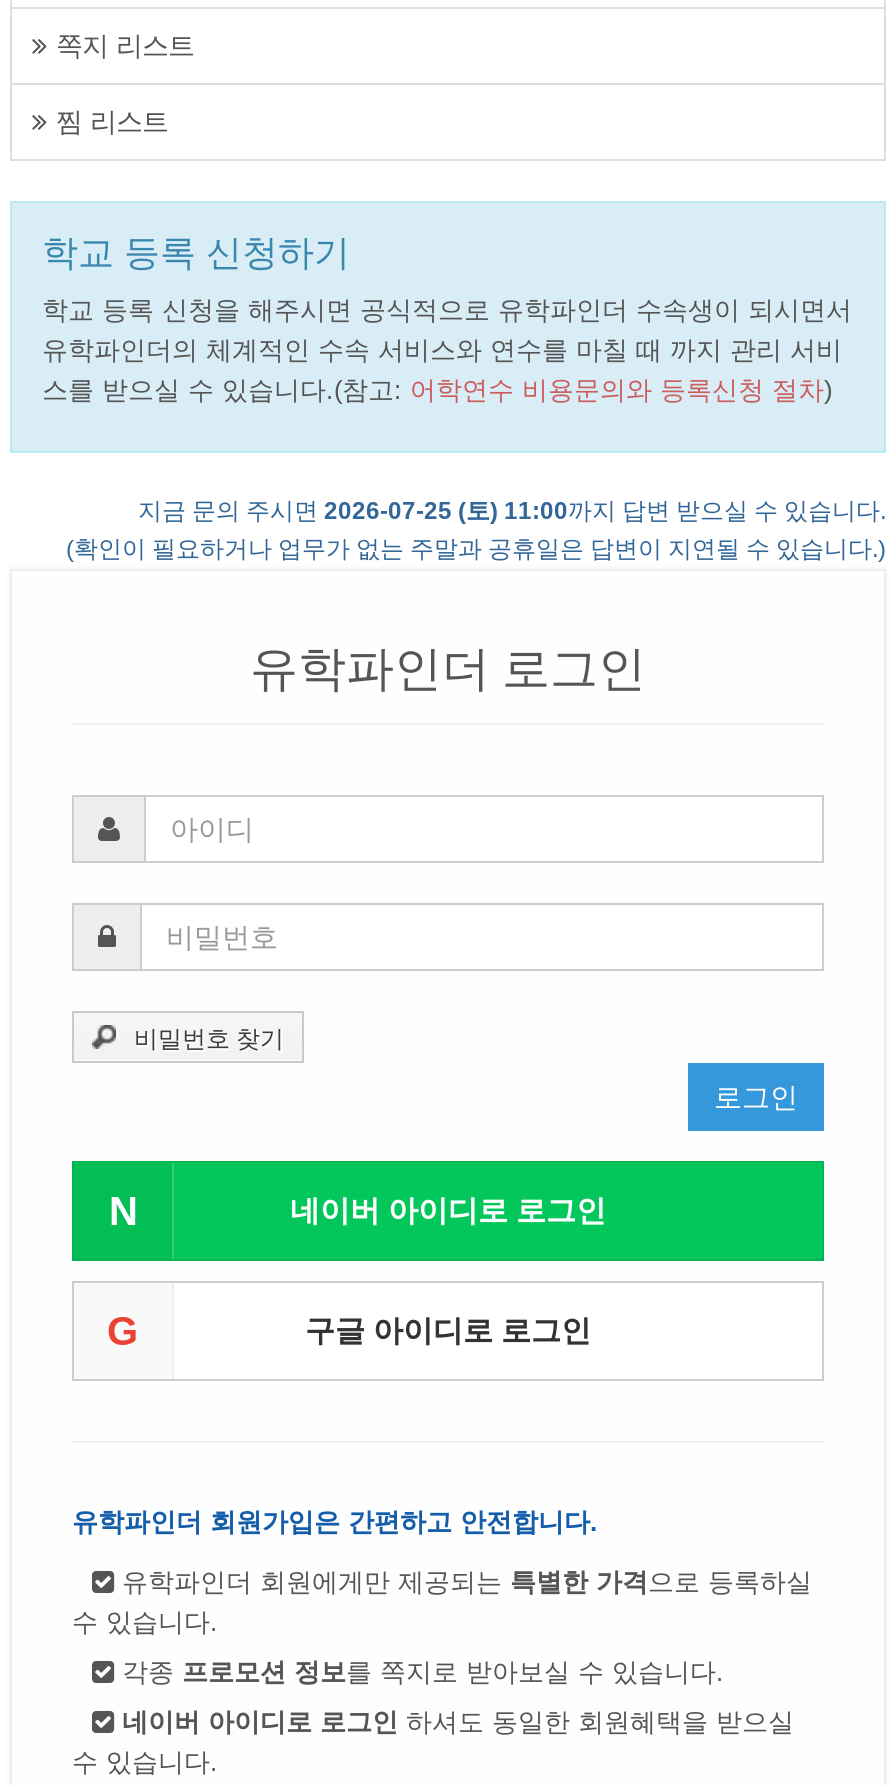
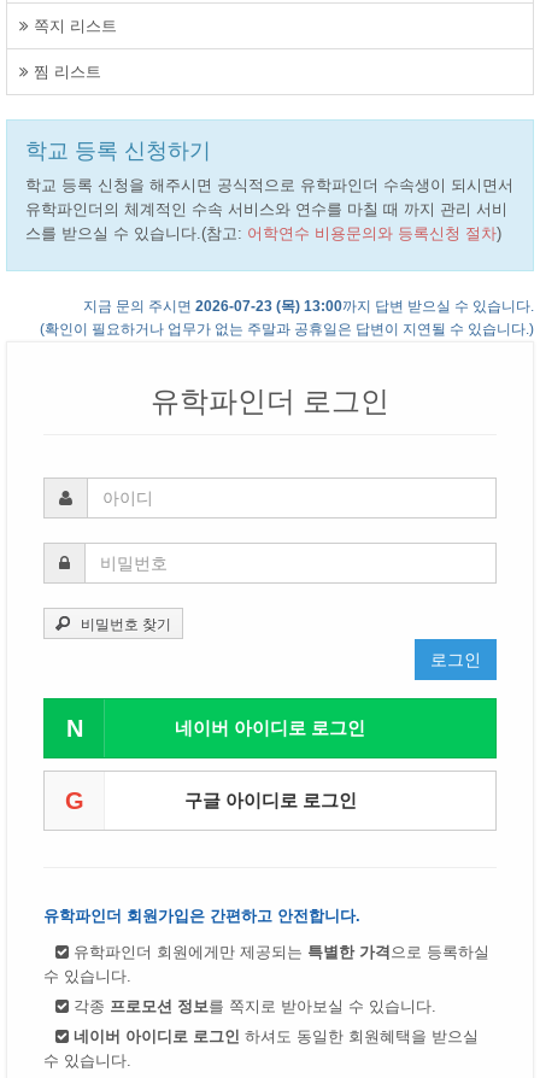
- 지금 문의 주시면 2026-07-25 (토) 11:00까지 답변 받으실 수 있습니다.
+ 지금 문의 주시면 2026-07-23 (목) 13:00까지 답변 받으실 수 있습니다.
